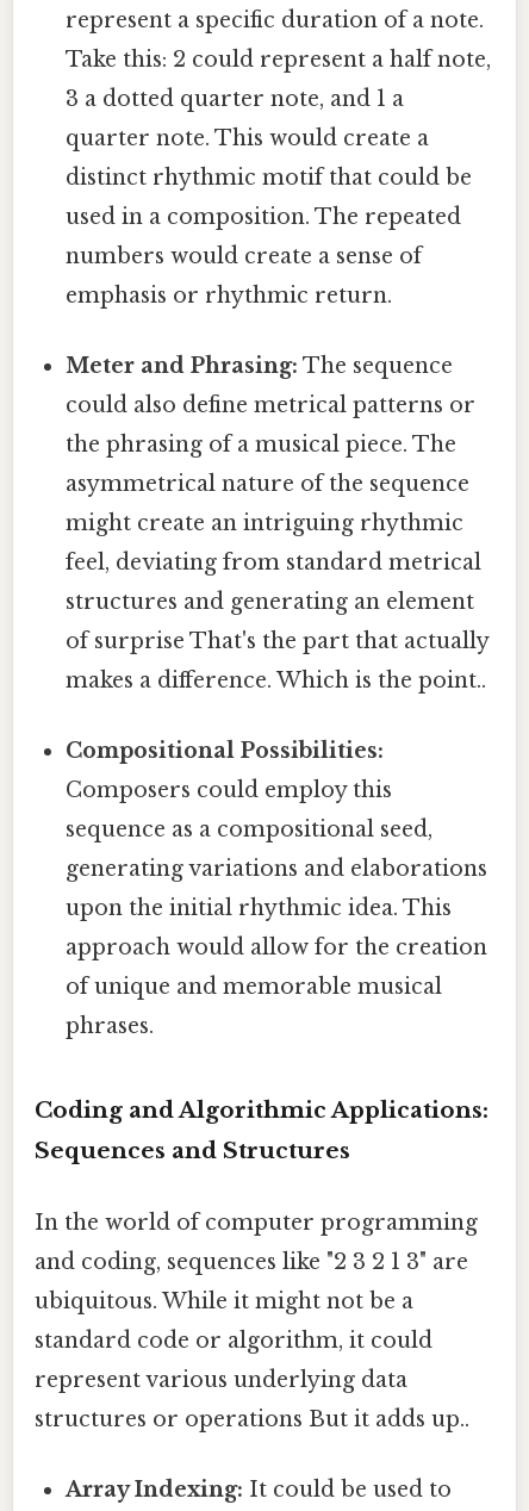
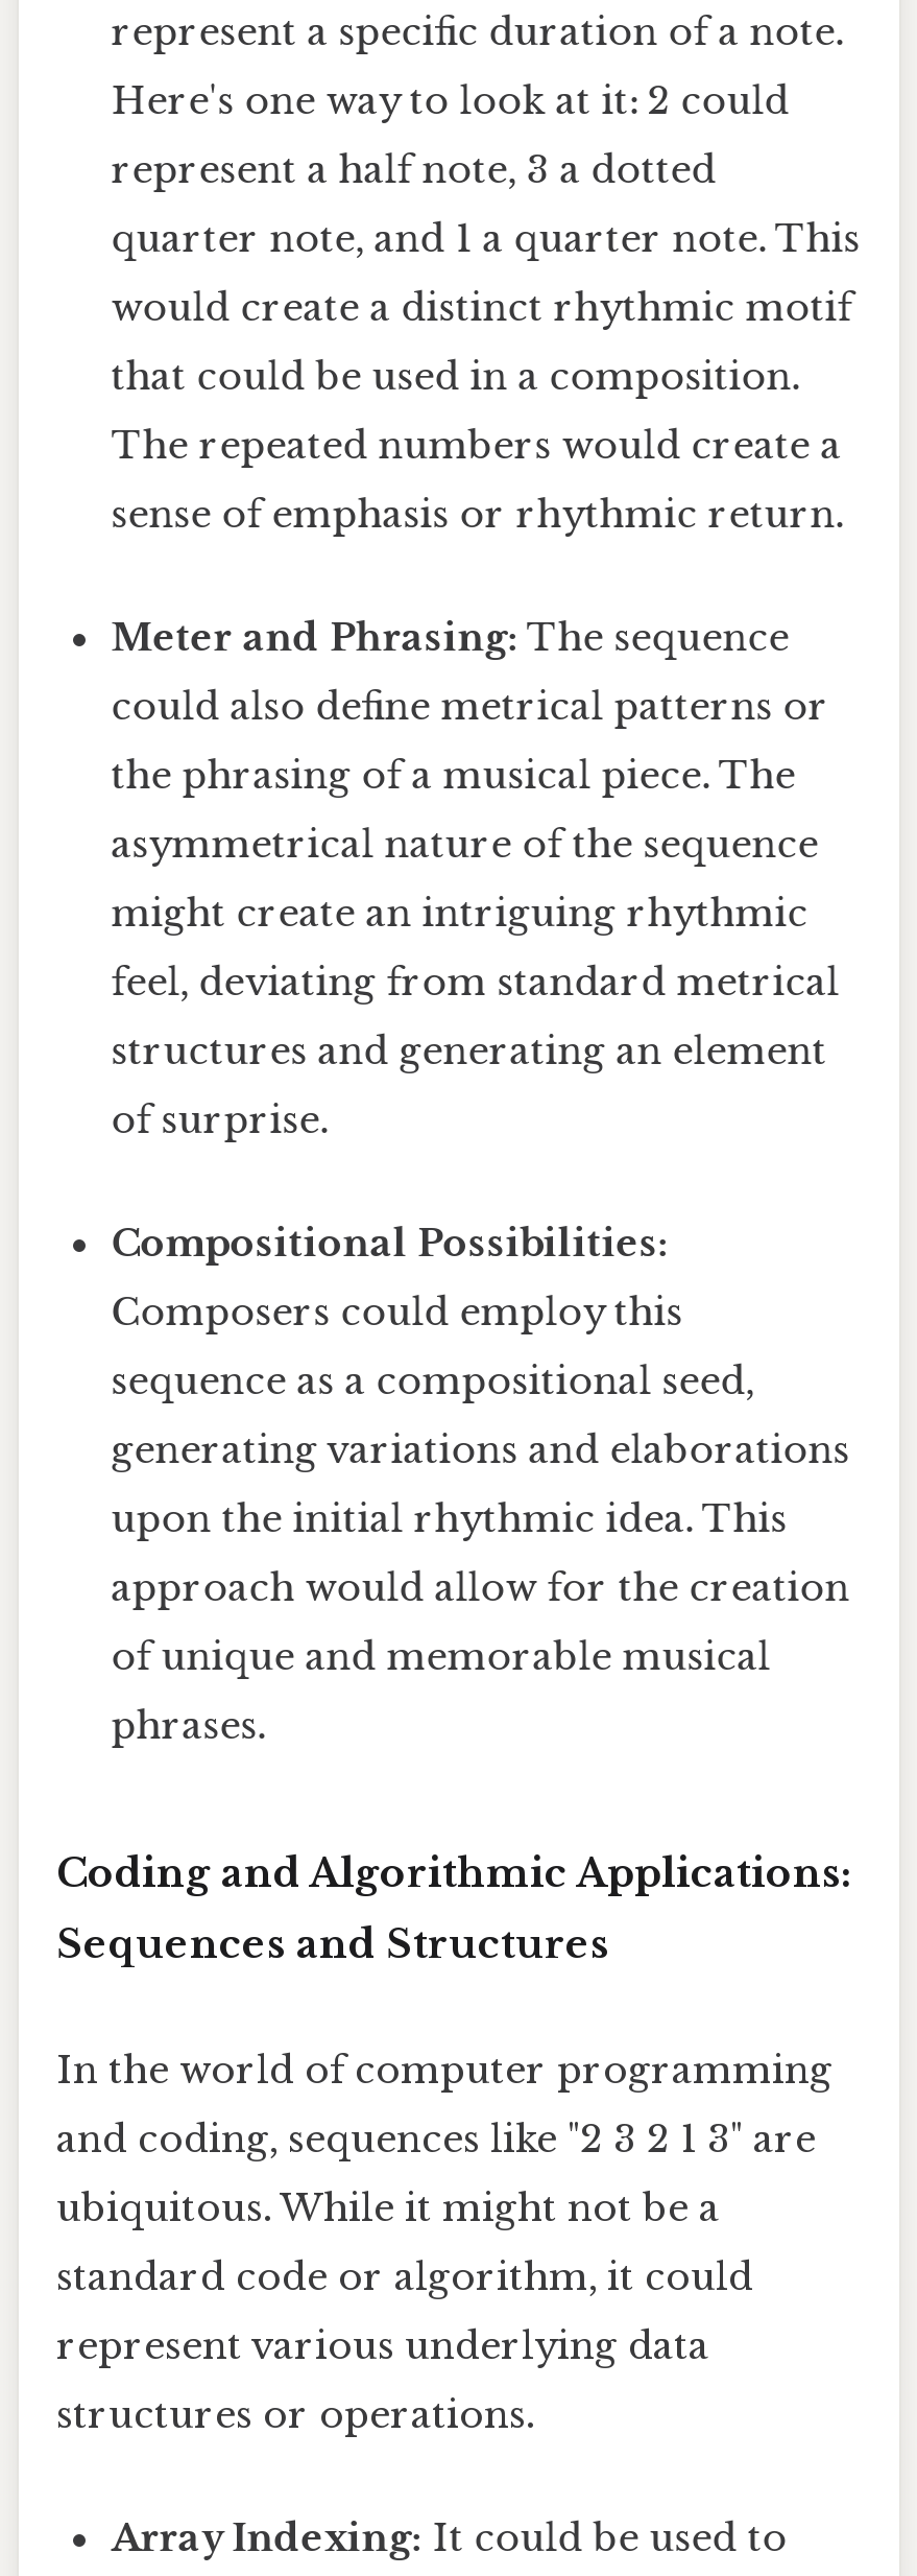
- Take this: 2 could represent a half note,
+ Here's one way to look at it: 2 could

- 3 a dotted quarter note, and 1 a
+ represent a half note, 3 a dotted

- quarter note. This would create a
+ quarter note, and 1 a quarter note. This

- distinct rhythmic motif that could be
+ would create a distinct rhythmic motif

- used in a composition. The repeated
+ that could be used in a composition.

- numbers would create a sense of
+ The repeated numbers would create a

- emphasis or rhythmic return.
+ sense of emphasis or rhythmic return.

- of surprise That's the part that actually
- makes a difference. Which is the point..
+ of surprise.

- structures or operations But it adds up..
+ structures or operations.
